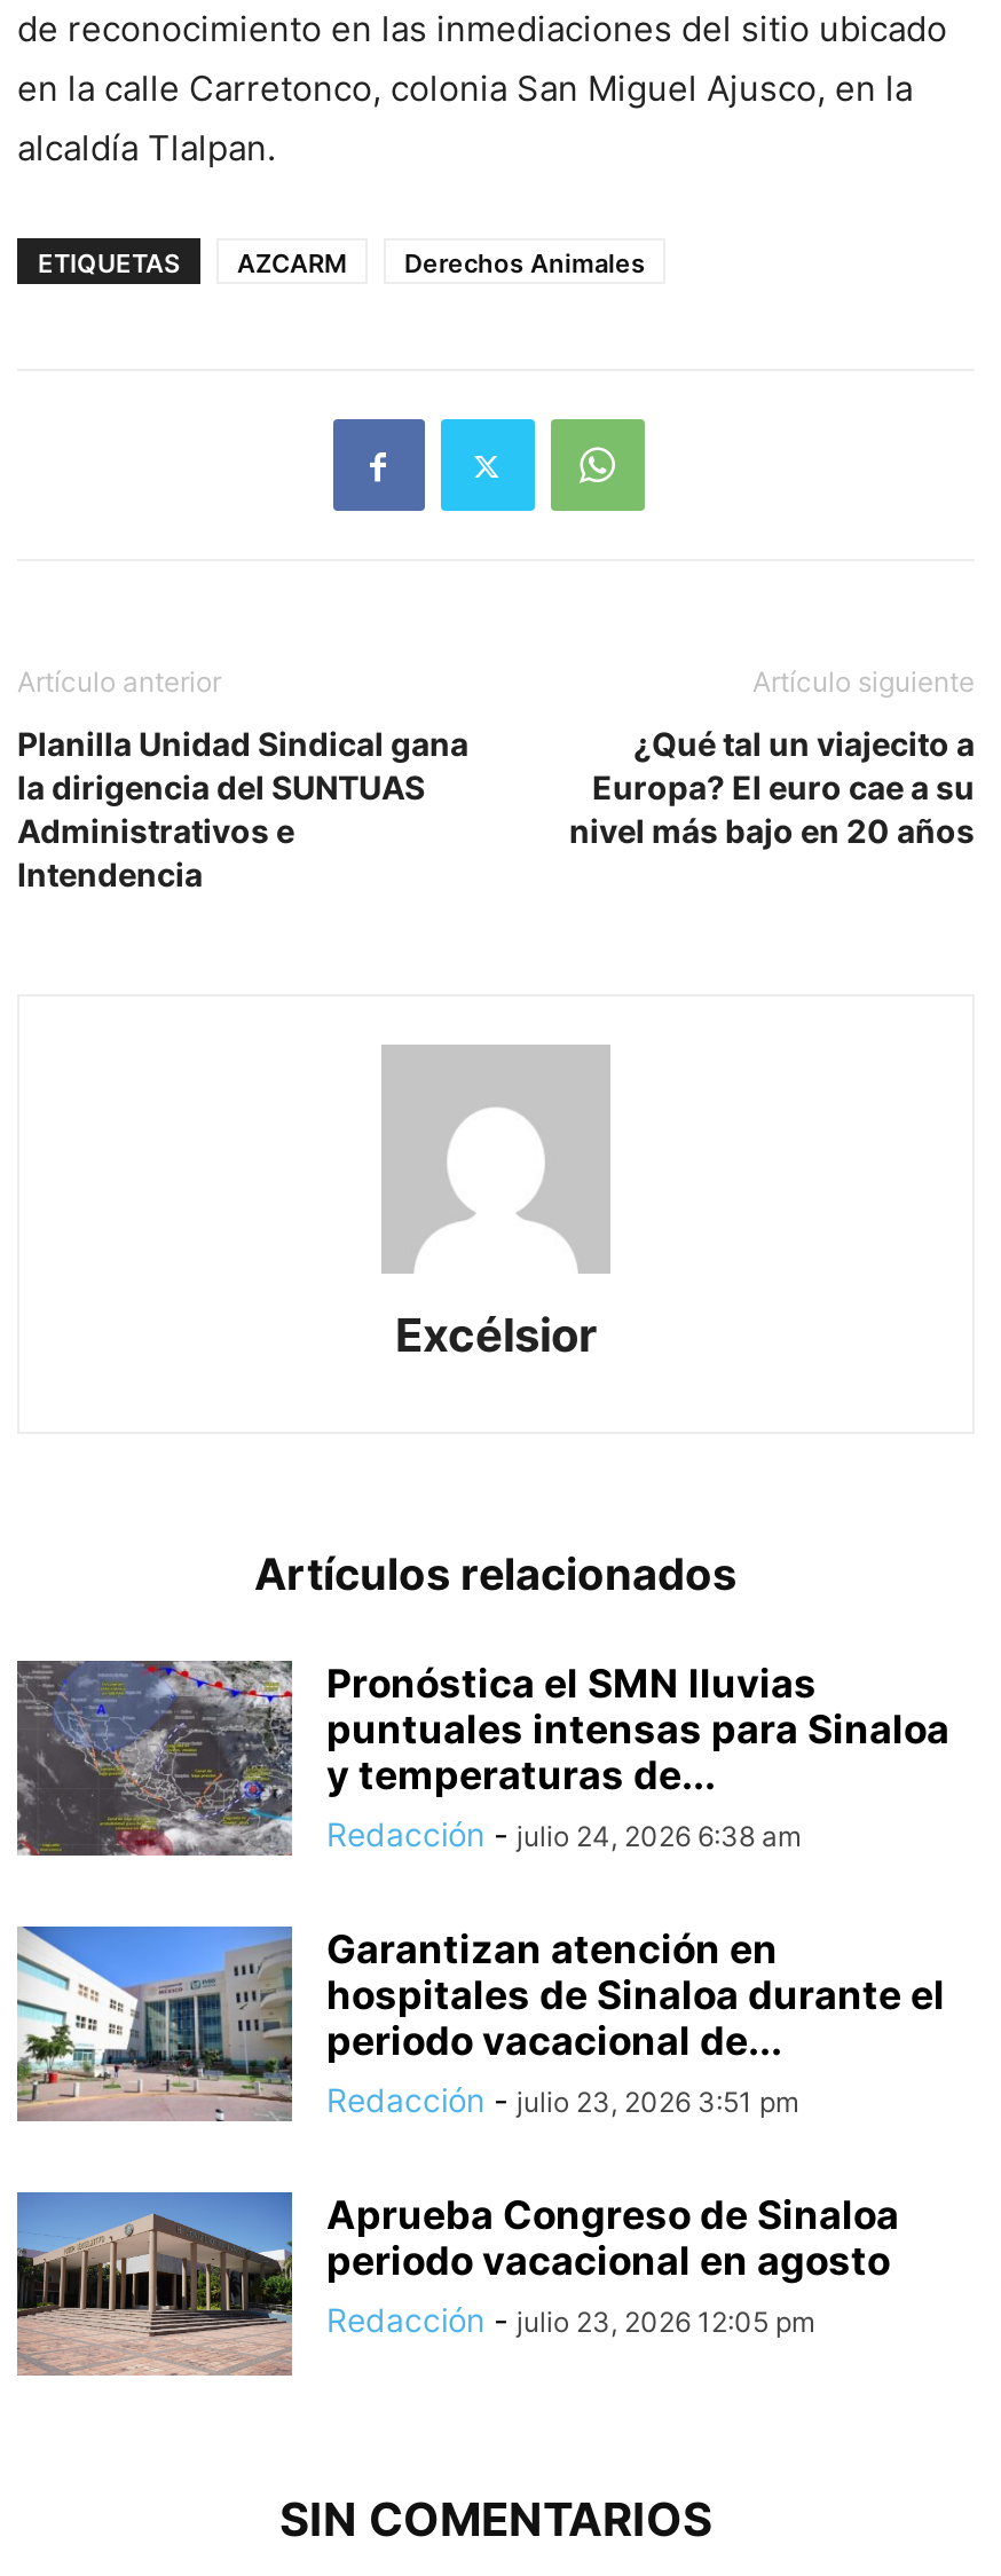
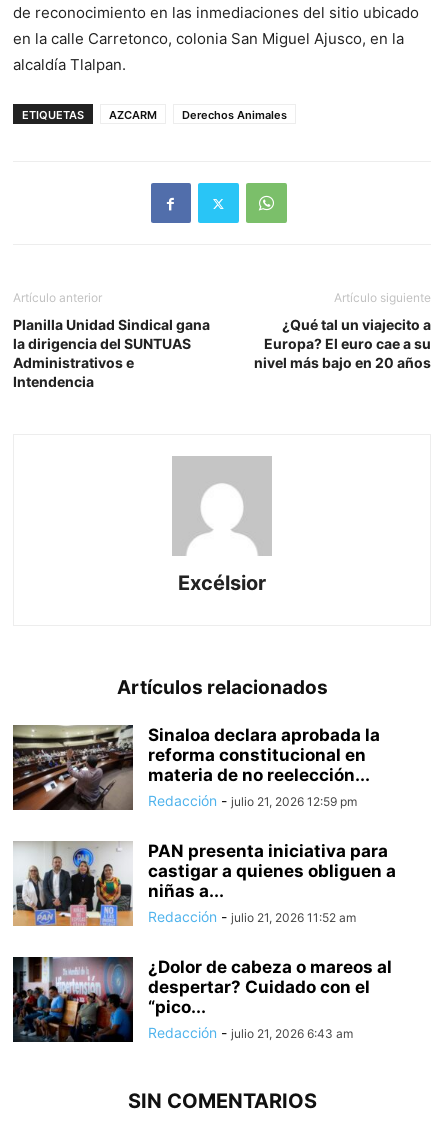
- [image]
- Pronóstica el SMN lluvias
- puntuales intensas para Sinaloa
- y temperaturas de...
- Redacción - julio 24, 2026 6:38 am
+ [image]
+ Sinaloa declara aprobada la
+ reforma constitucional en
+ materia de no reelección...
+ Redacción - julio 21, 2026 12:59 pm

- [image]
- Garantizan atención en
- hospitales de Sinaloa durante el
- periodo vacacional de...
- Redacción - julio 23, 2026 3:51 pm
+ [image]
+ PAN presenta iniciativa para
+ castigar a quienes obliguen a
+ niñas a...
+ Redacción - julio 21, 2026 11:52 am

- [image]
- Aprueba Congreso de Sinaloa
- periodo vacacional en agosto
- Redacción - julio 23, 2026 12:05 pm
+ [image]
+ ¿Dolor de cabeza o mareos al
+ despertar? Cuidado con el
+ “pico...
+ Redacción - julio 21, 2026 6:43 am
